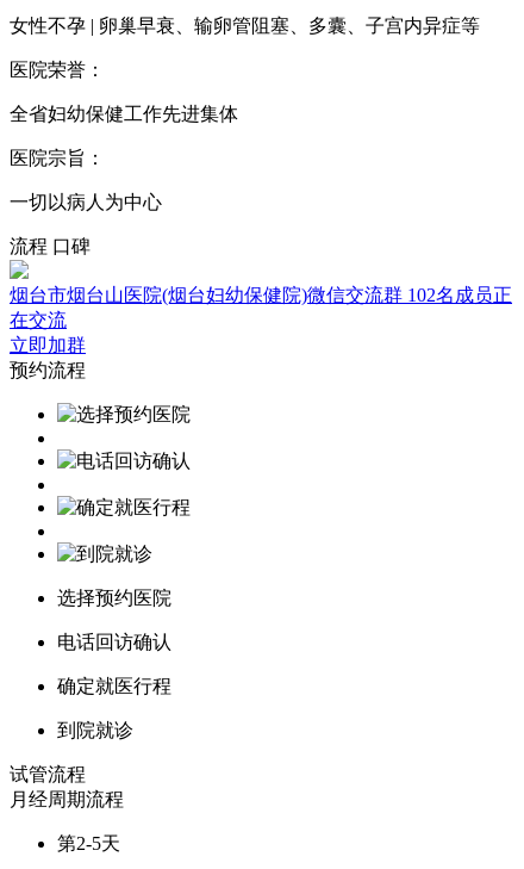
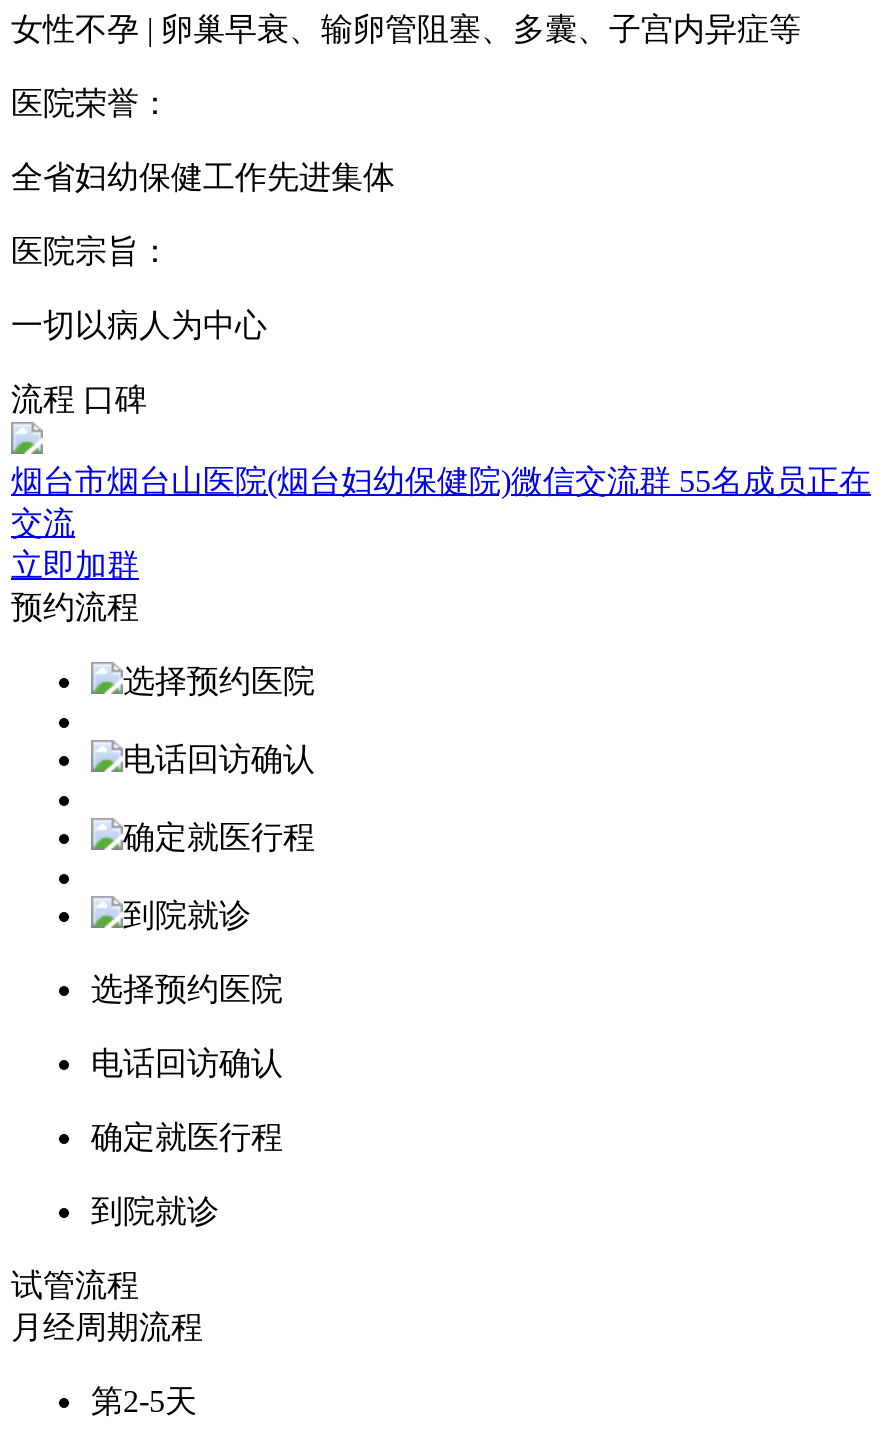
- 烟台市烟台山医院(烟台妇幼保健院)微信交流群 102名成员正
- 在交流
+ 烟台市烟台山医院(烟台妇幼保健院)微信交流群 55名成员正在
+ 交流
